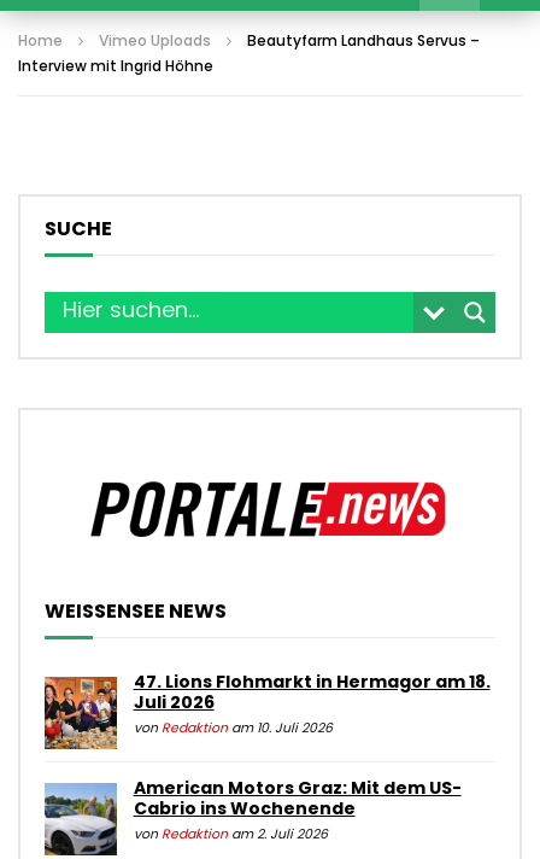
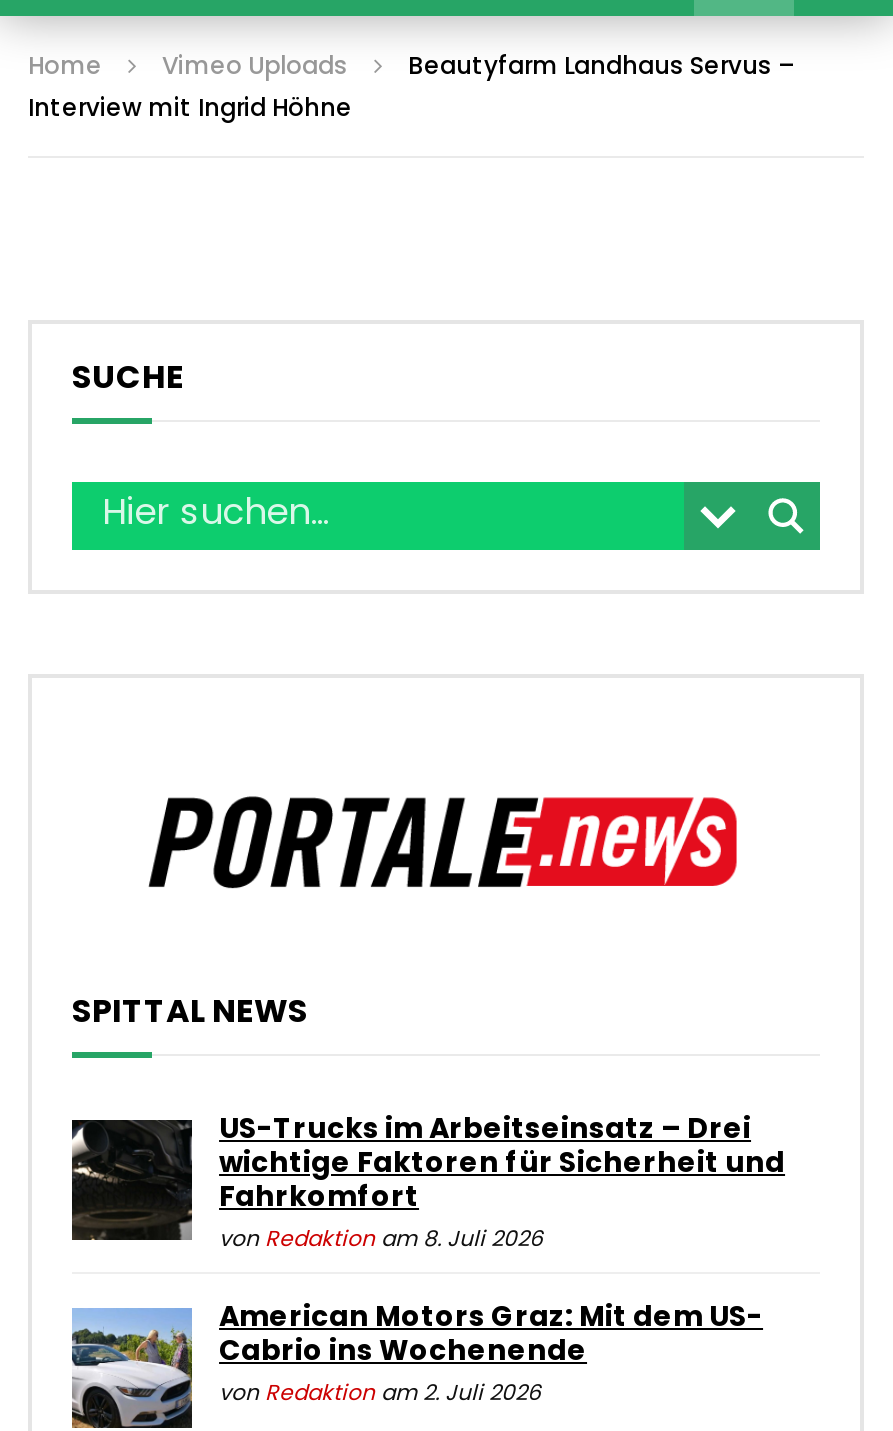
- WEISSENSEE NEWS
+ SPITTAL NEWS

- [image]
- 47. Lions Flohmarkt in Hermagor am 18.
- Juli 2026
- von Redaktion am 10. Juli 2026
+ [image]
+ US-Trucks im Arbeitseinsatz – Drei
+ wichtige Faktoren für Sicherheit und
+ Fahrkomfort
+ von Redaktion am 8. Juli 2026
